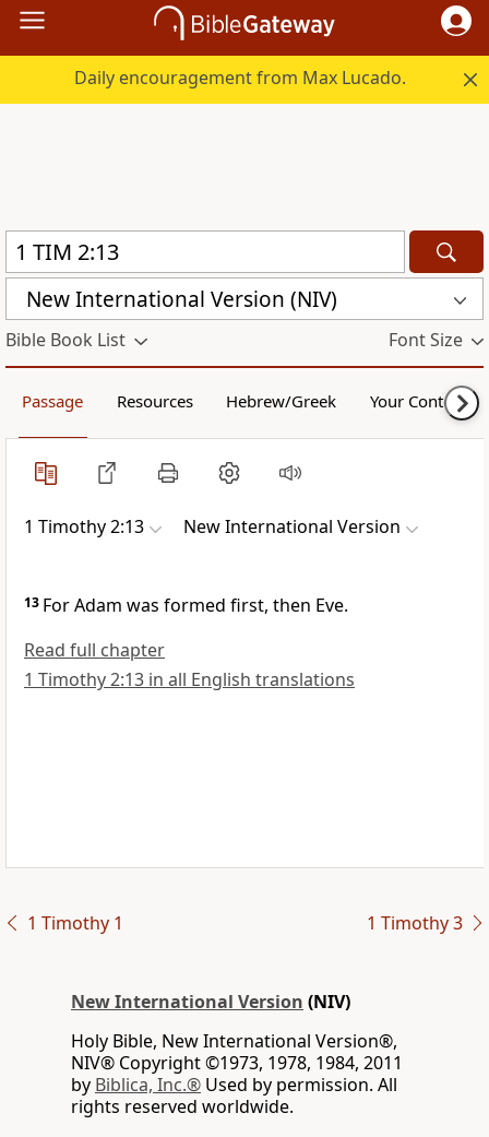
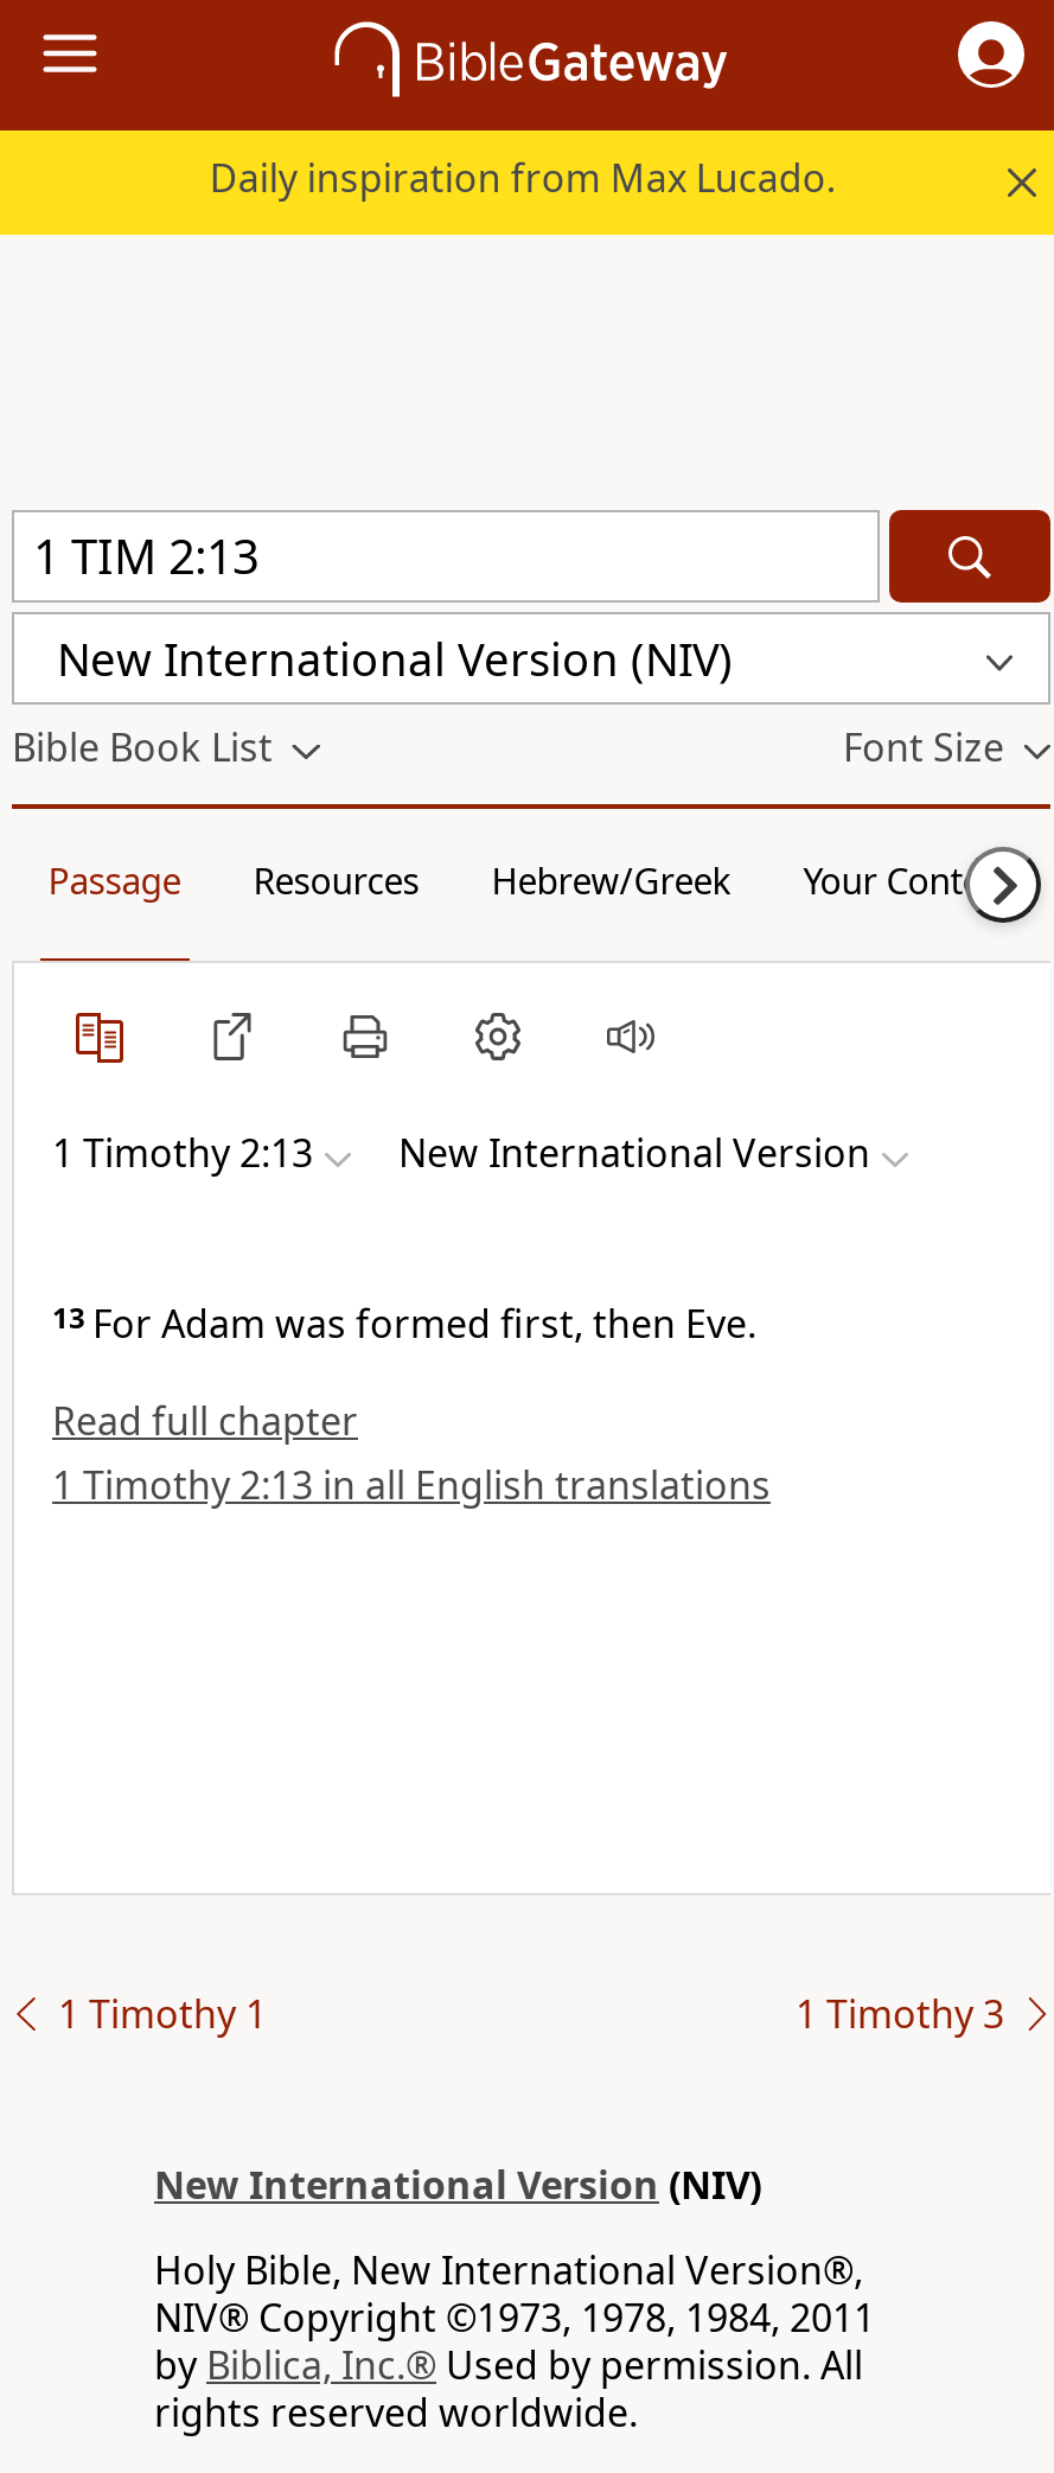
- Daily encouragement from Max Lucado.
+ Daily inspiration from Max Lucado.
